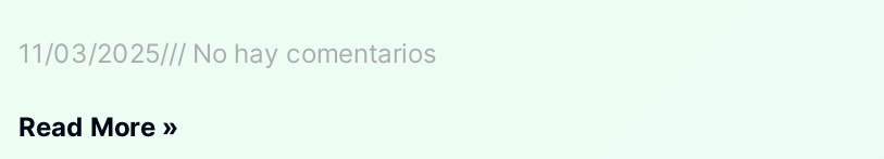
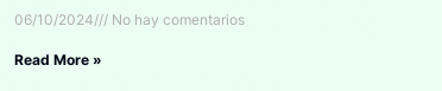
- 11/03/2025 No hay comentarios
+ 06/10/2024 No hay comentarios
